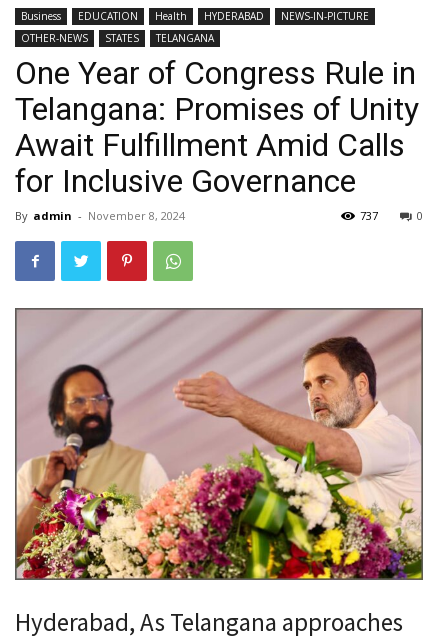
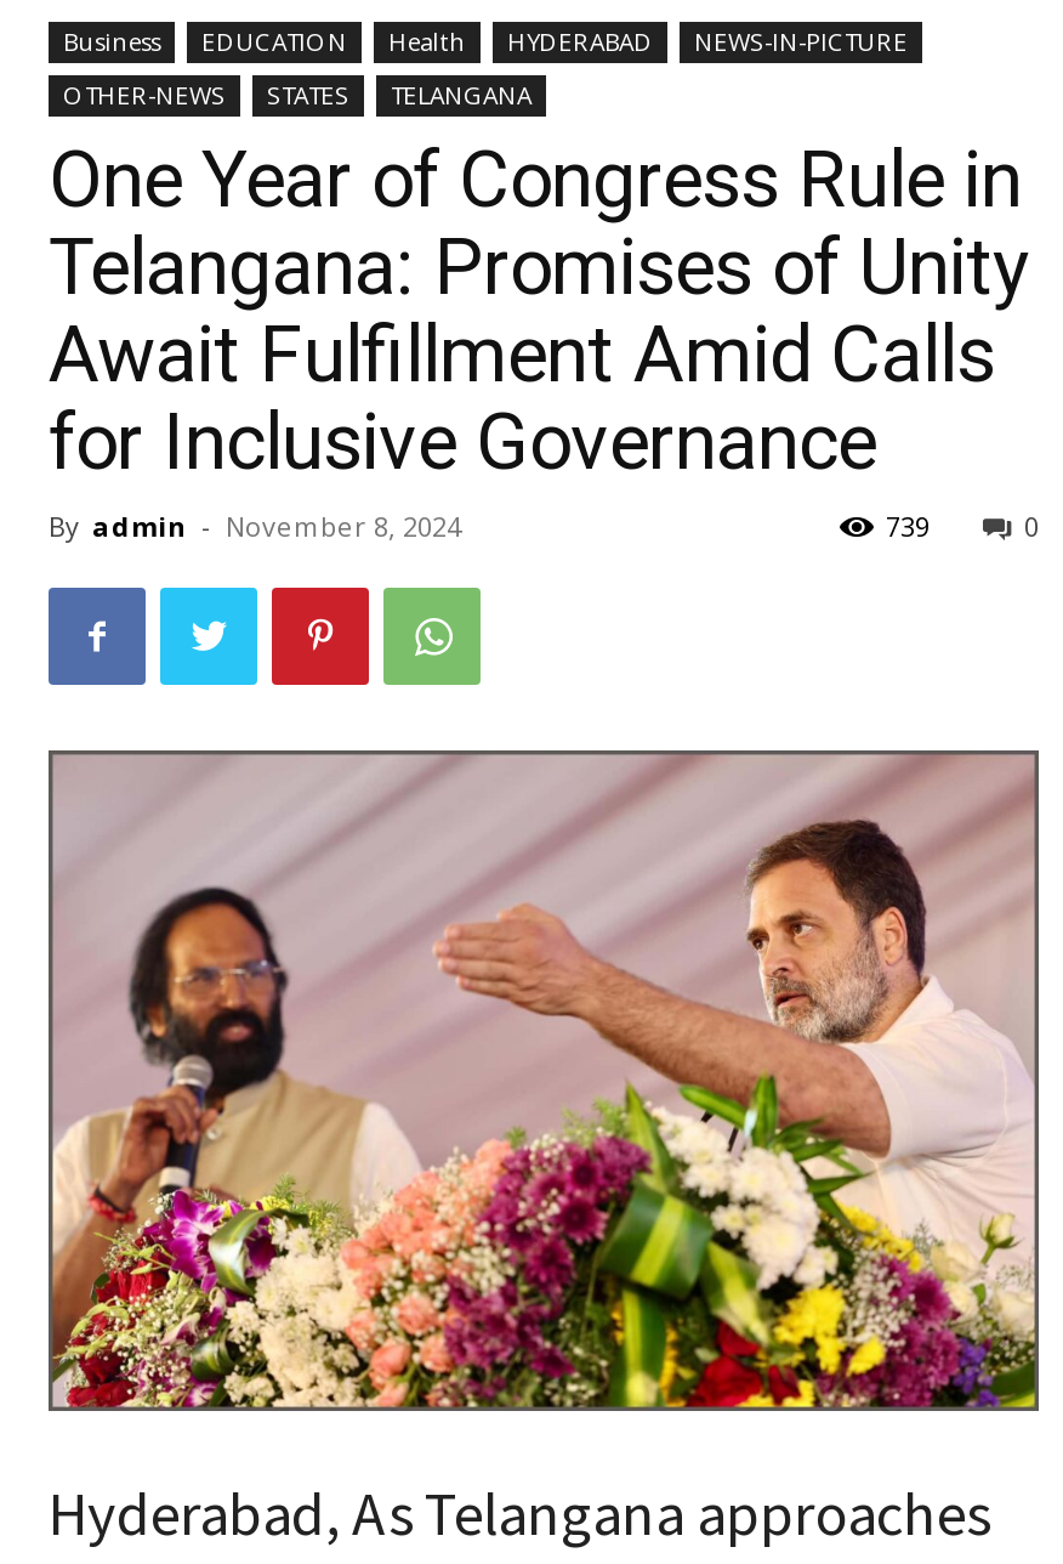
- 737
+ 739
